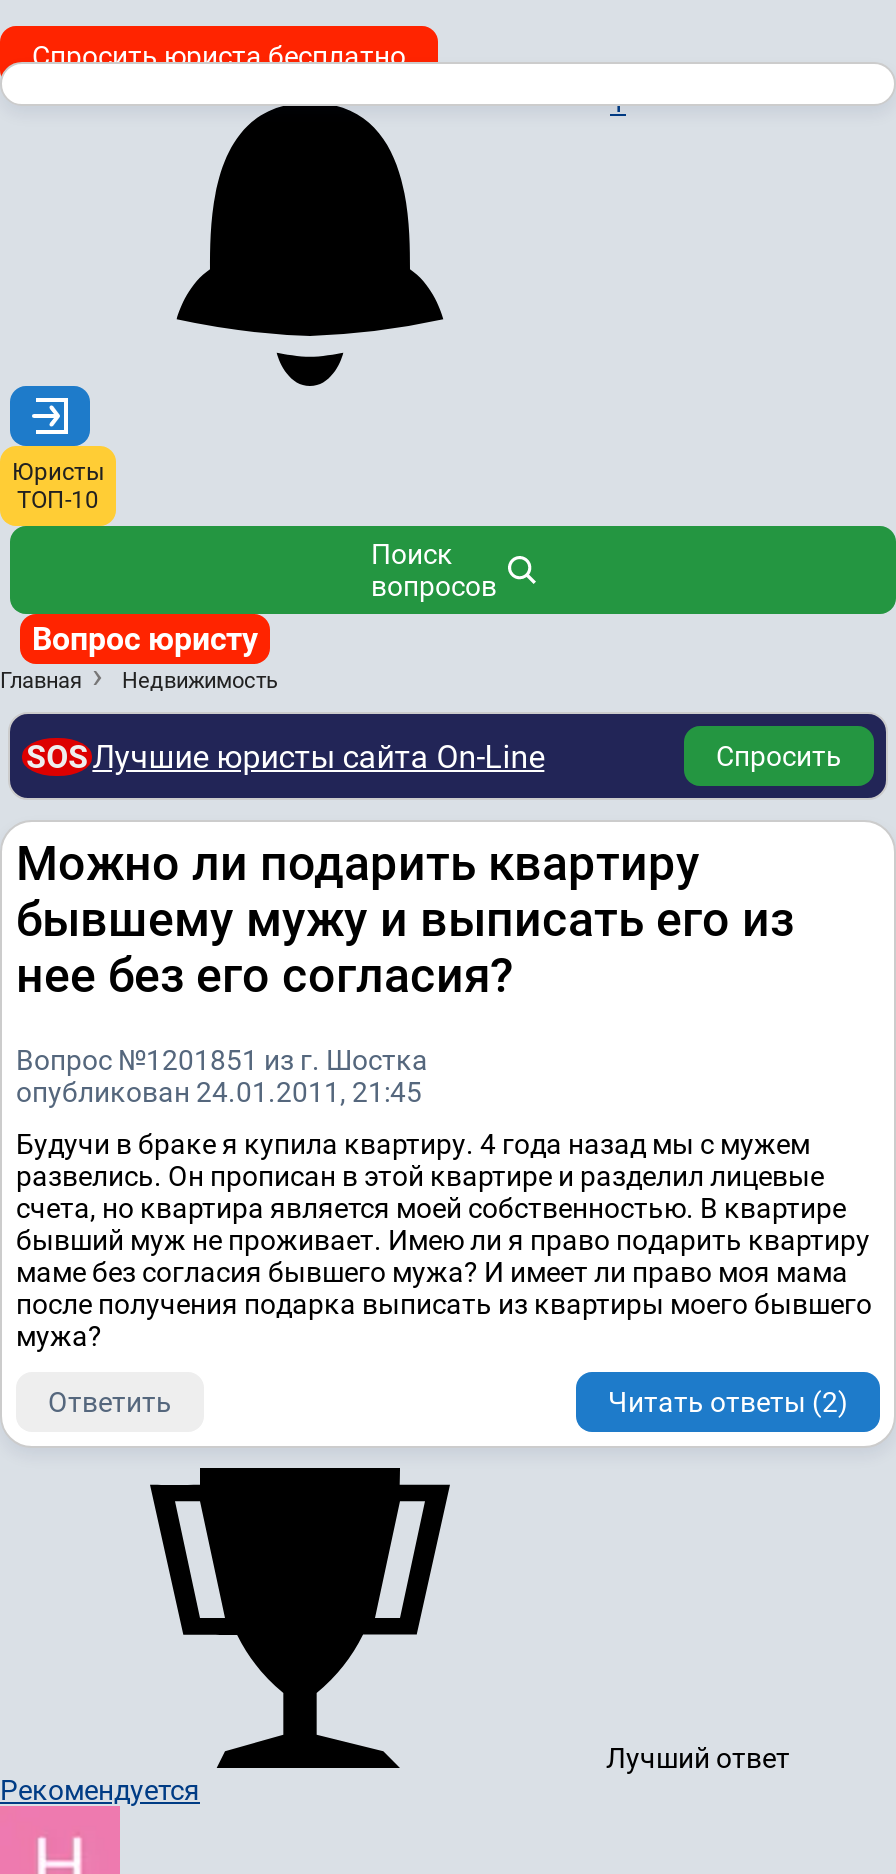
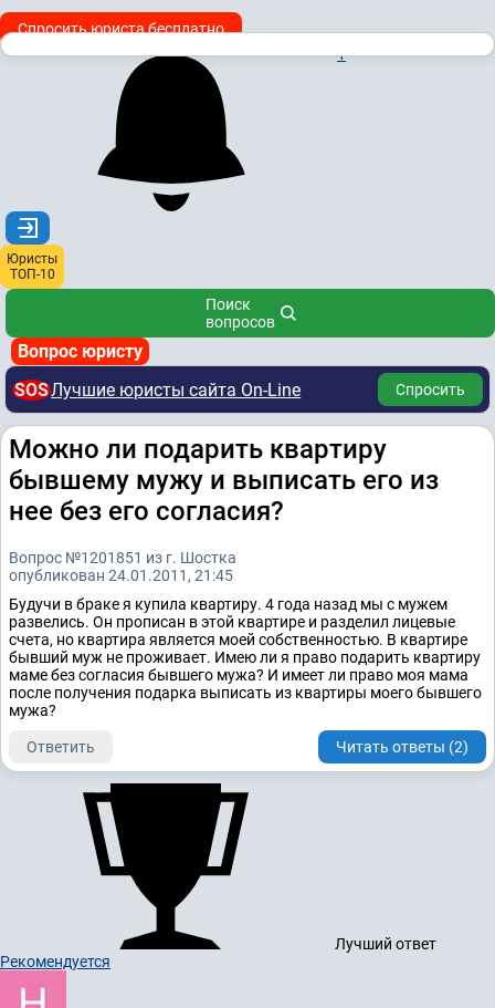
- Главная
- Недвижимость
